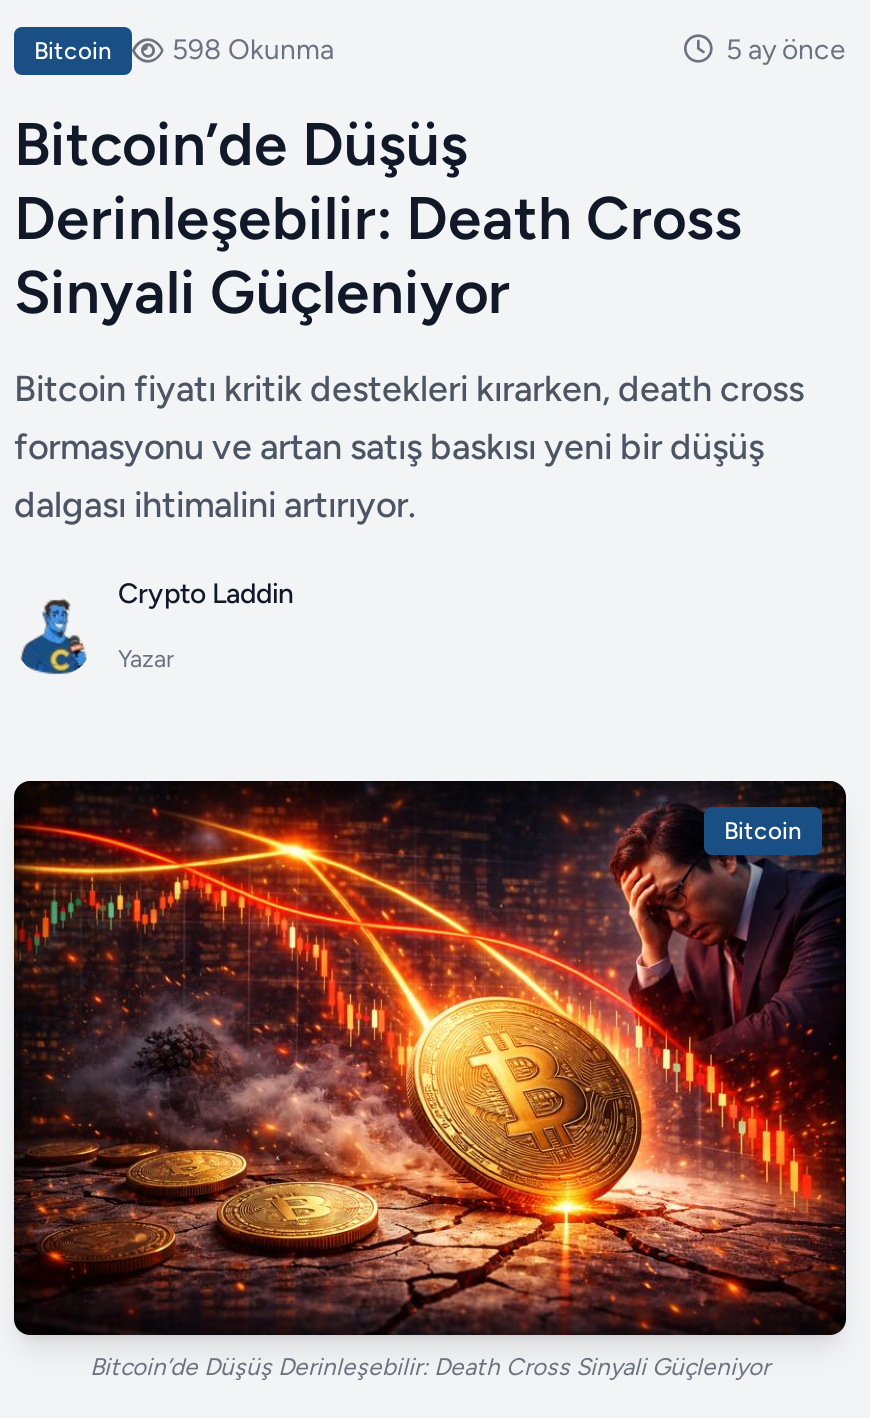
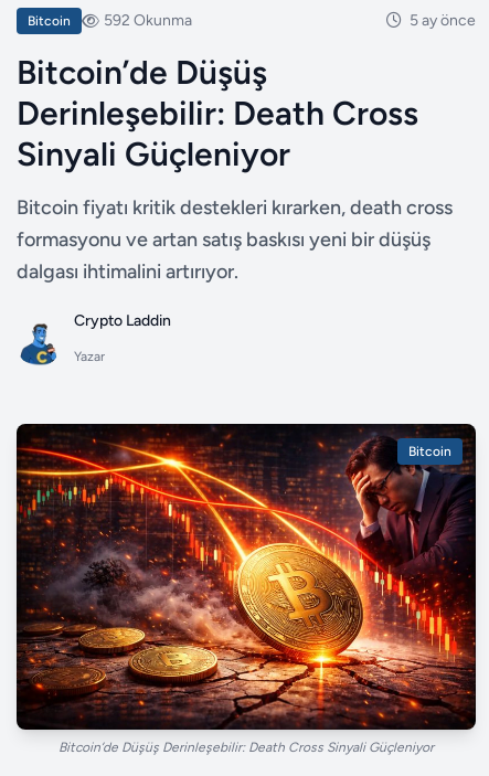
- 598 Okunma
+ 592 Okunma
